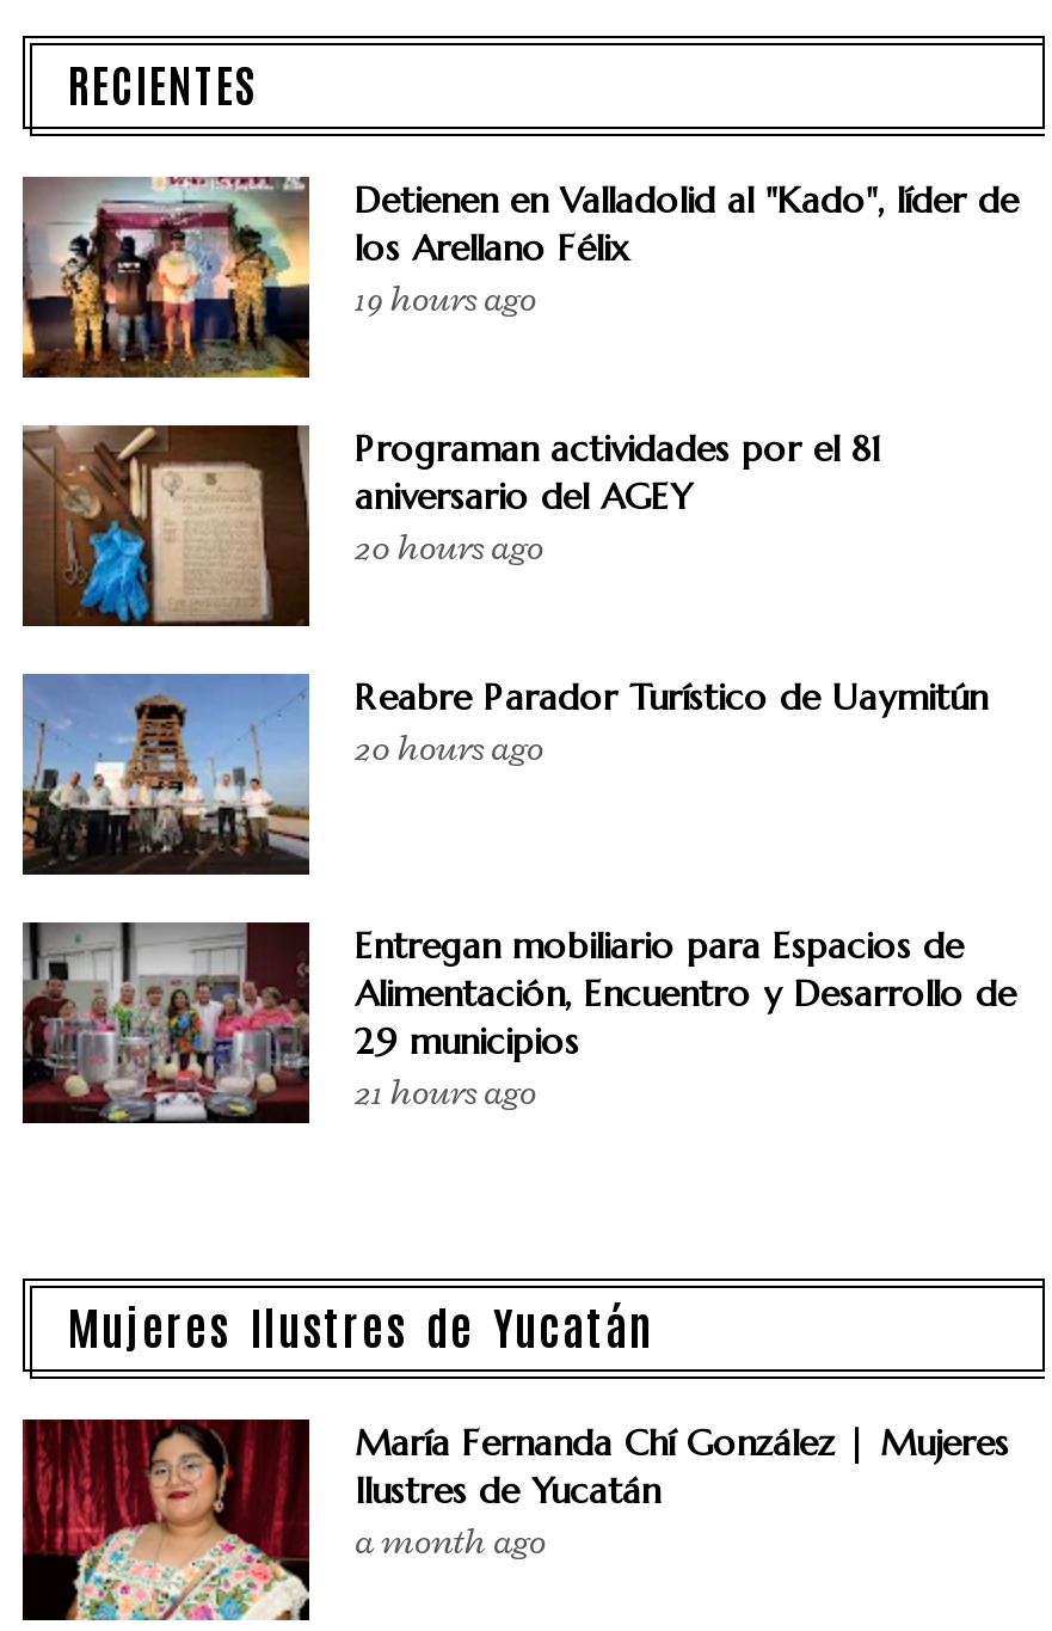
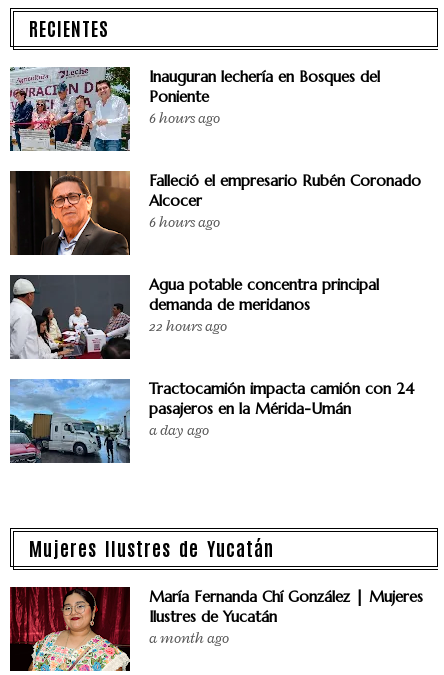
- [image]
- Detienen en Valladolid al "Kado", líder de
- los Arellano Félix
- 19 hours ago
+ [image]
+ Inauguran lechería en Bosques del
+ Poniente
+ 6 hours ago

- [image]
- Programan actividades por el 81
- aniversario del AGEY
- 20 hours ago
+ [image]
+ Falleció el empresario Rubén Coronado
+ Alcocer
+ 6 hours ago

- [image]
- Reabre Parador Turístico de Uaymitún
- 20 hours ago
+ [image]
+ Agua potable concentra principal
+ demanda de meridanos
+ 22 hours ago

- [image]
- Entregan mobiliario para Espacios de
- Alimentación, Encuentro y Desarrollo de
- 29 municipios
- 21 hours ago
+ [image]
+ Tractocamión impacta camión con 24
+ pasajeros en la Mérida-Umán
+ a day ago
